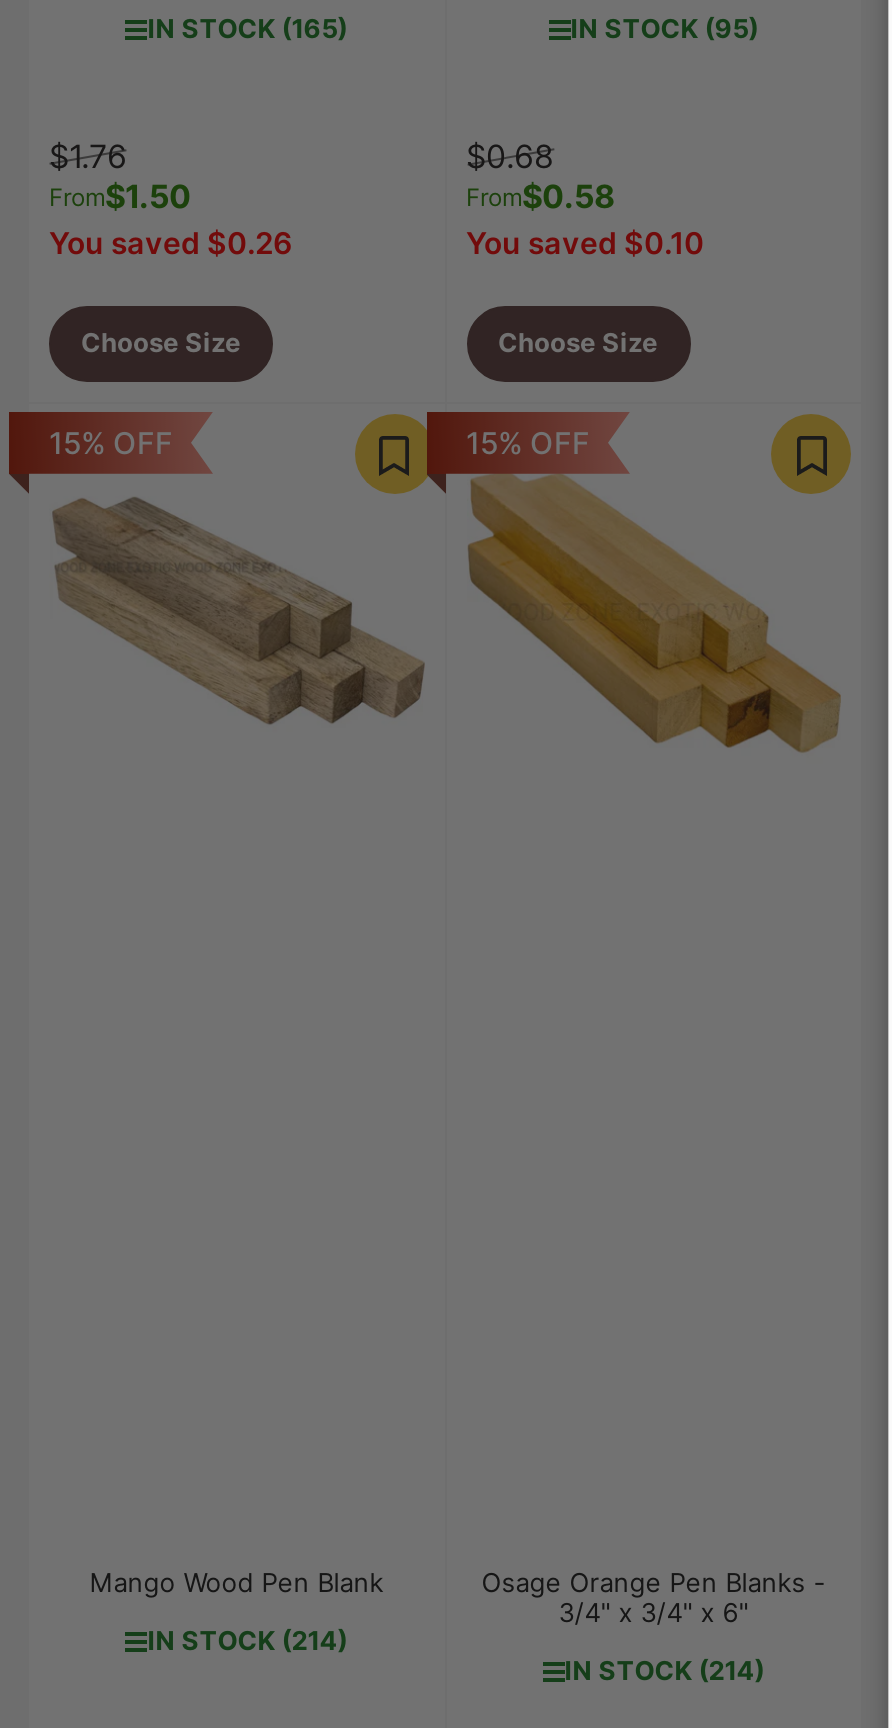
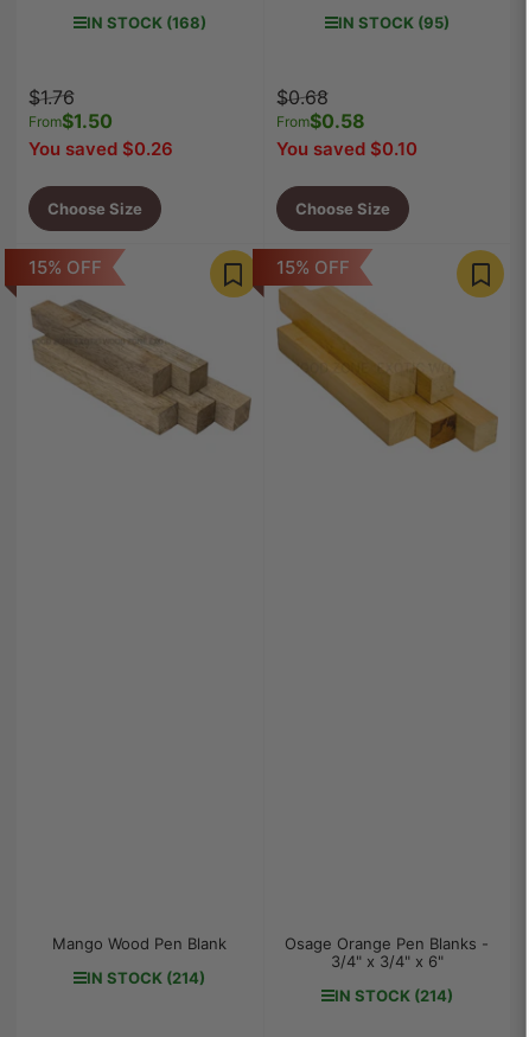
- IN STOCK (165)
+ IN STOCK (168)
